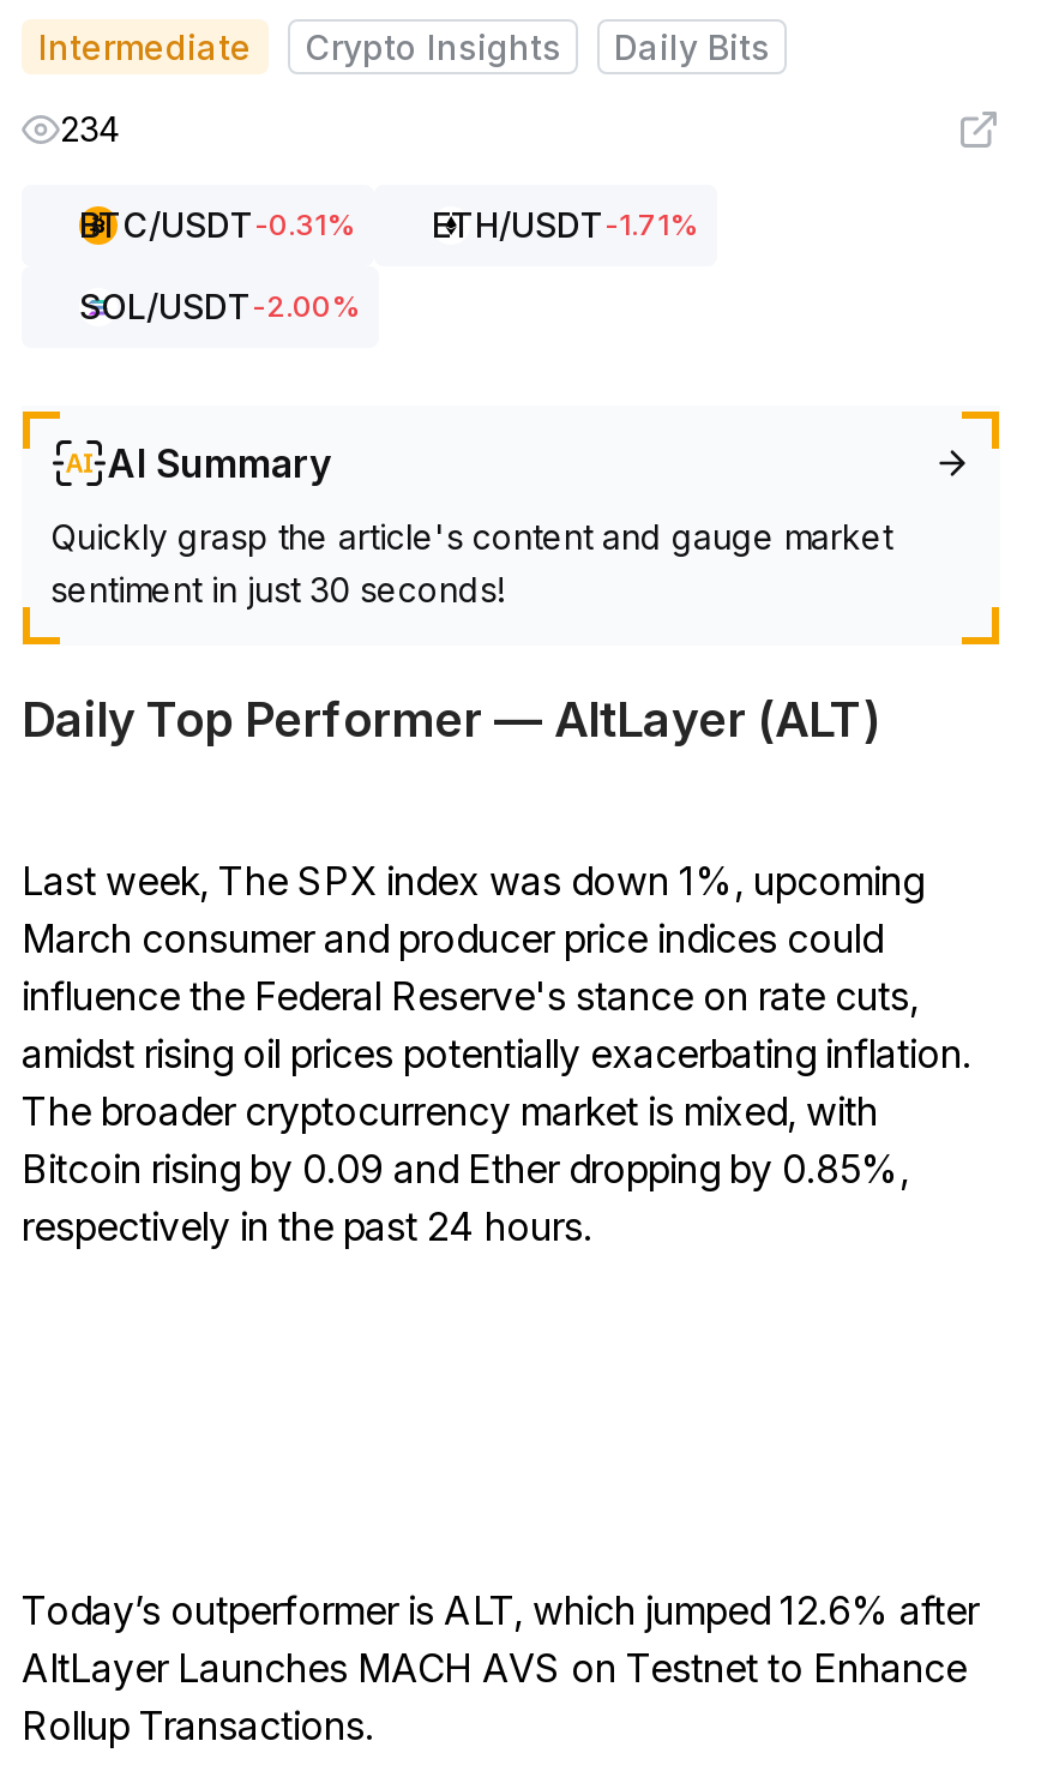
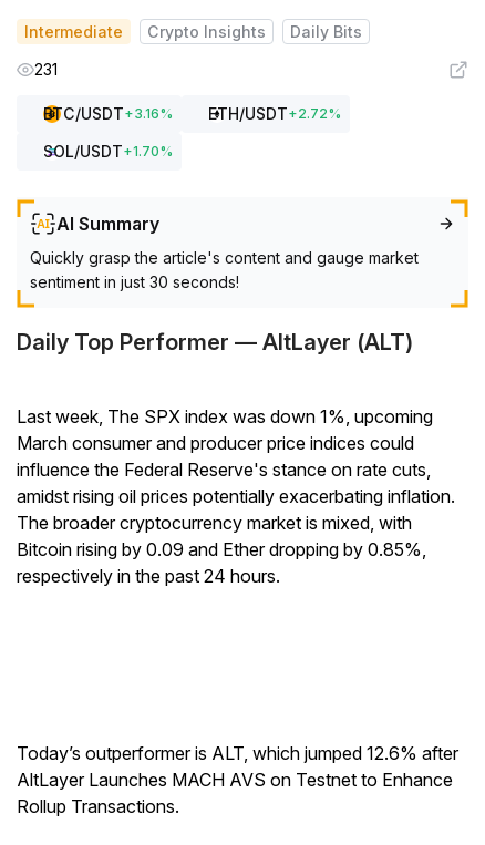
- 234
+ 231

- BTC/USDT-0.31%
- ETH/USDT-1.71%
+ BTC/USDT + 3.16%
+ ETH/USDT + 2.72%

- SOL/USDT-2.00%
+ SOL/USDT + 1.70%
